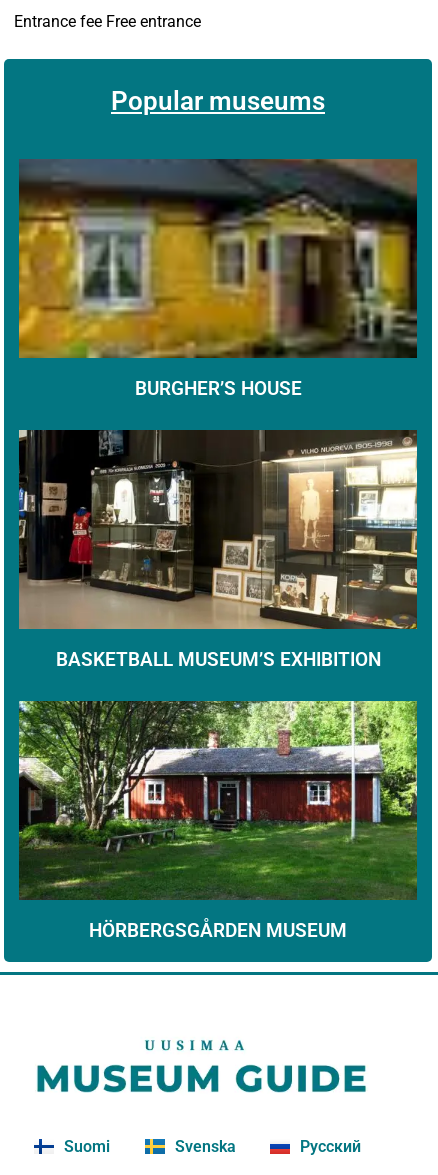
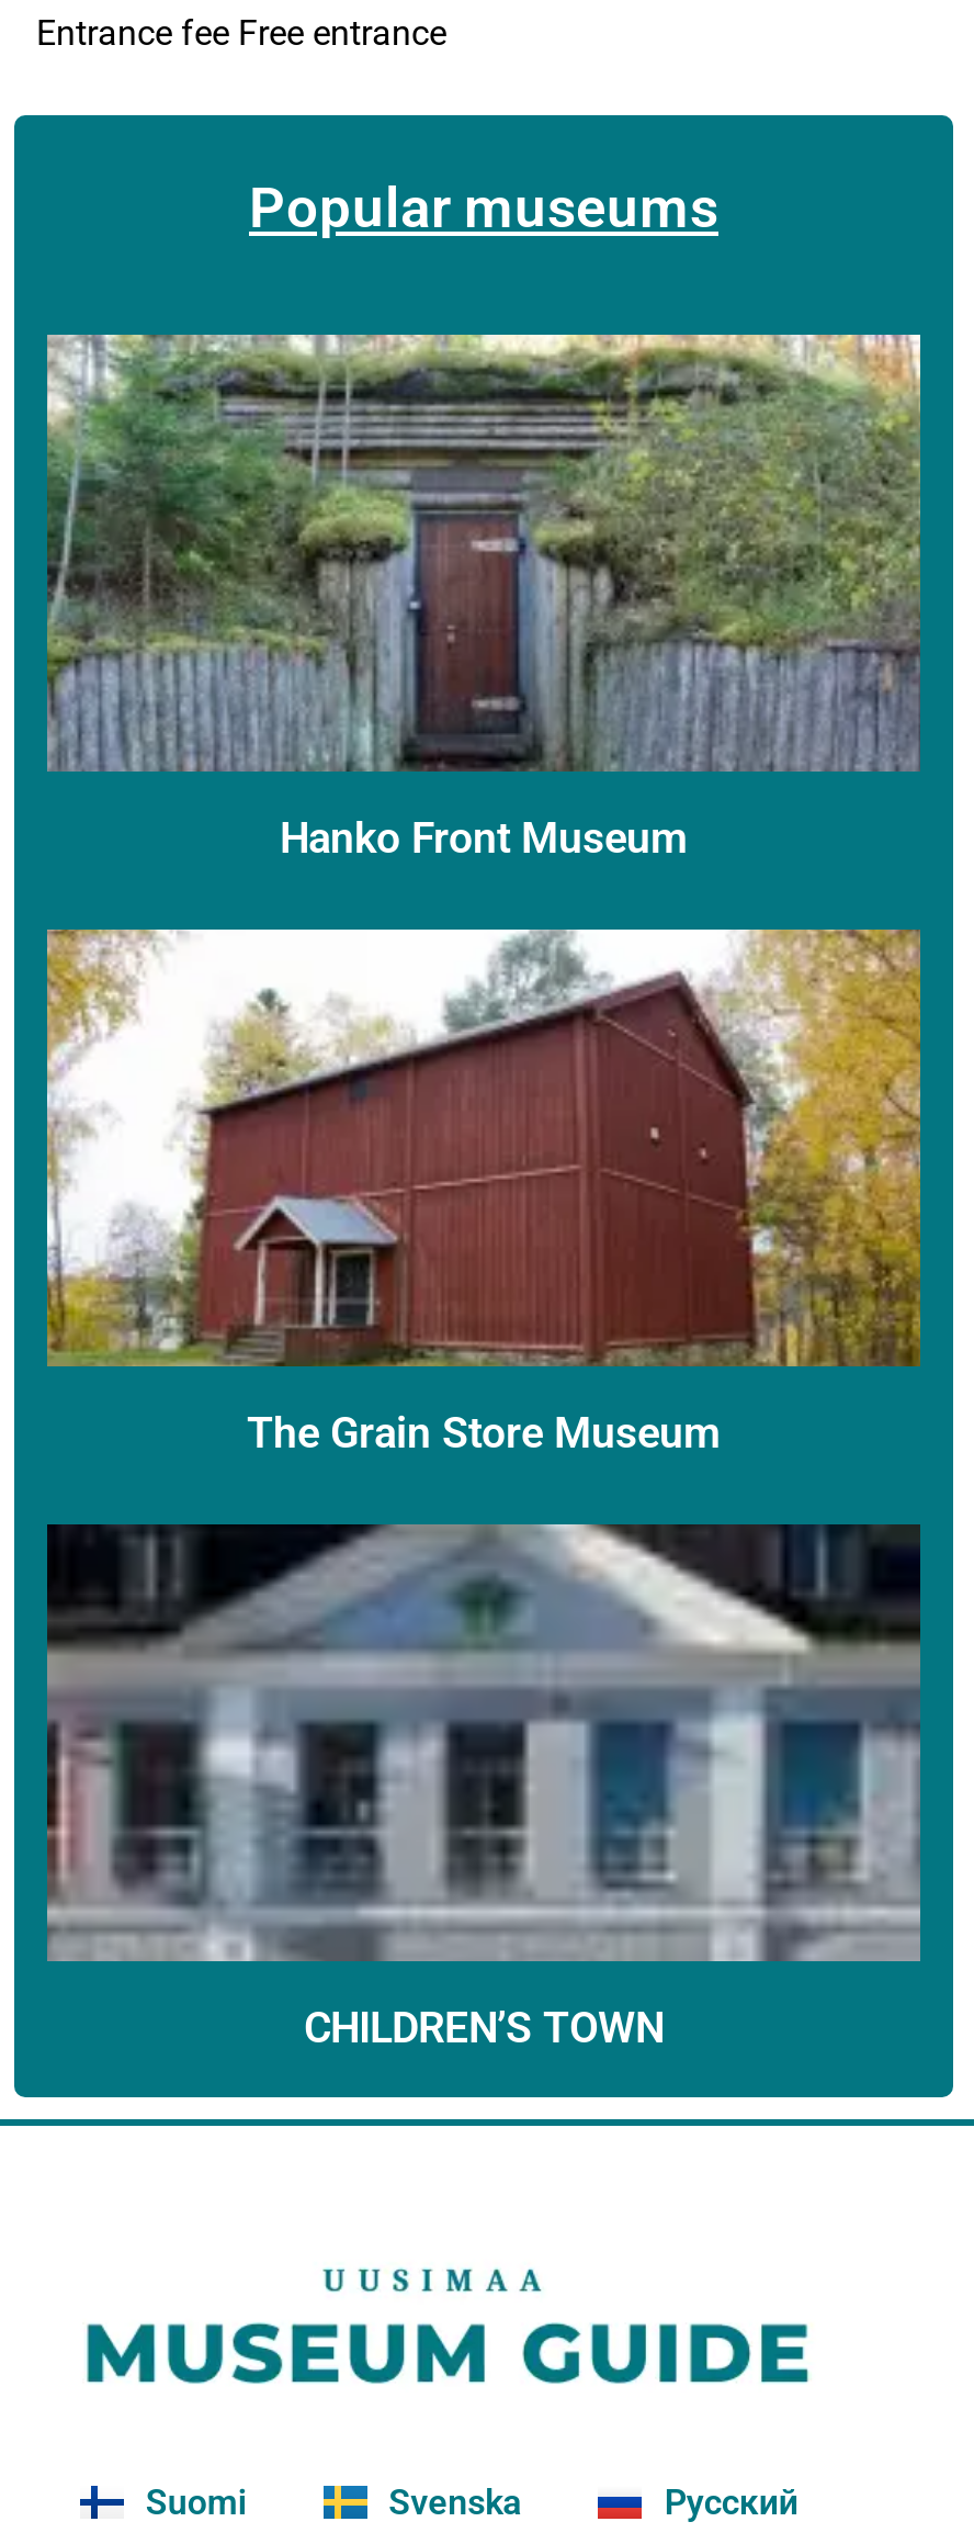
- [image]
- BURGHER’S HOUSE
+ [image]
+ Hanko Front Museum

- [image]
- BASKETBALL MUSEUM’S EXHIBITION
+ [image]
+ The Grain Store Museum

- [image]
- HÖRBERGSGÅRDEN MUSEUM
+ [image]
+ CHILDREN’S TOWN
